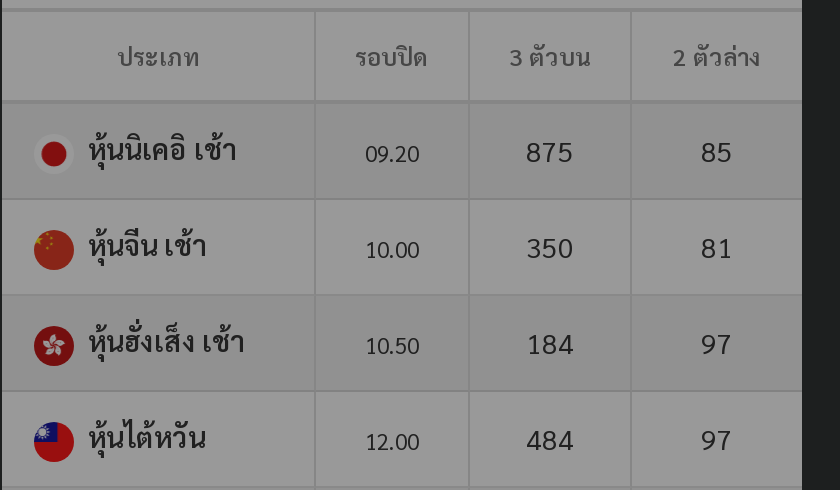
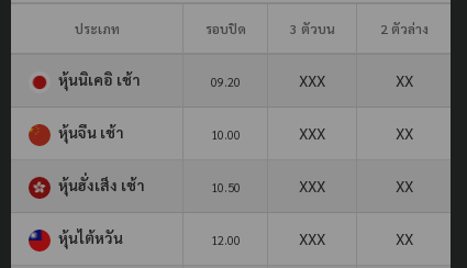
- 875
- 85
+ XXX
+ XX

- 350
- 81
+ XXX
+ XX

- 184
- 97
+ XXX
+ XX

- 484
- 97
+ XXX
+ XX
